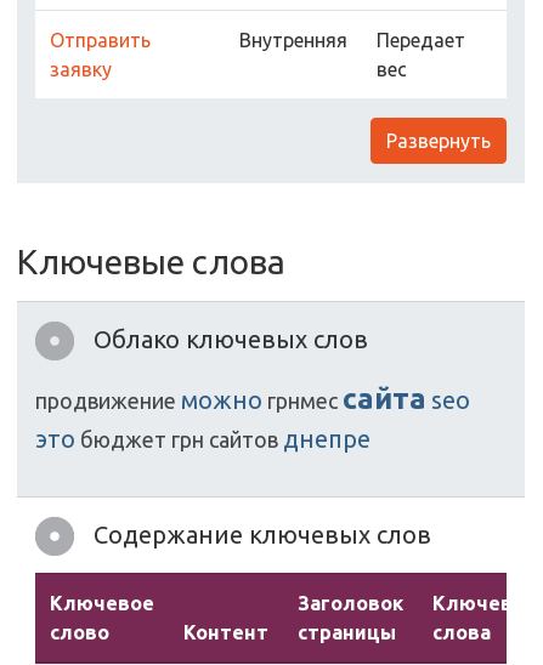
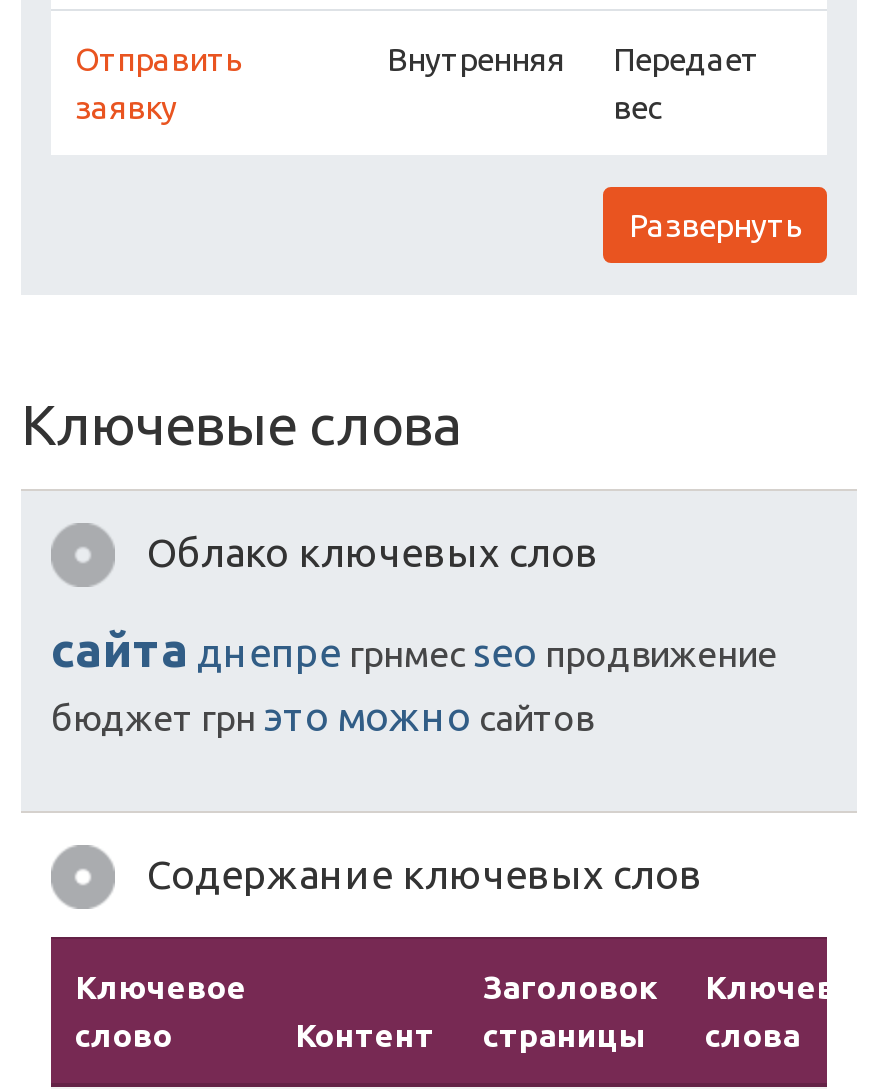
- продвижение можно грнмес сайта seo
- это бюджет грн сайтов днепре
+ сайта днепре грнмес seo продвижение
+ бюджет грн это можно сайтов
